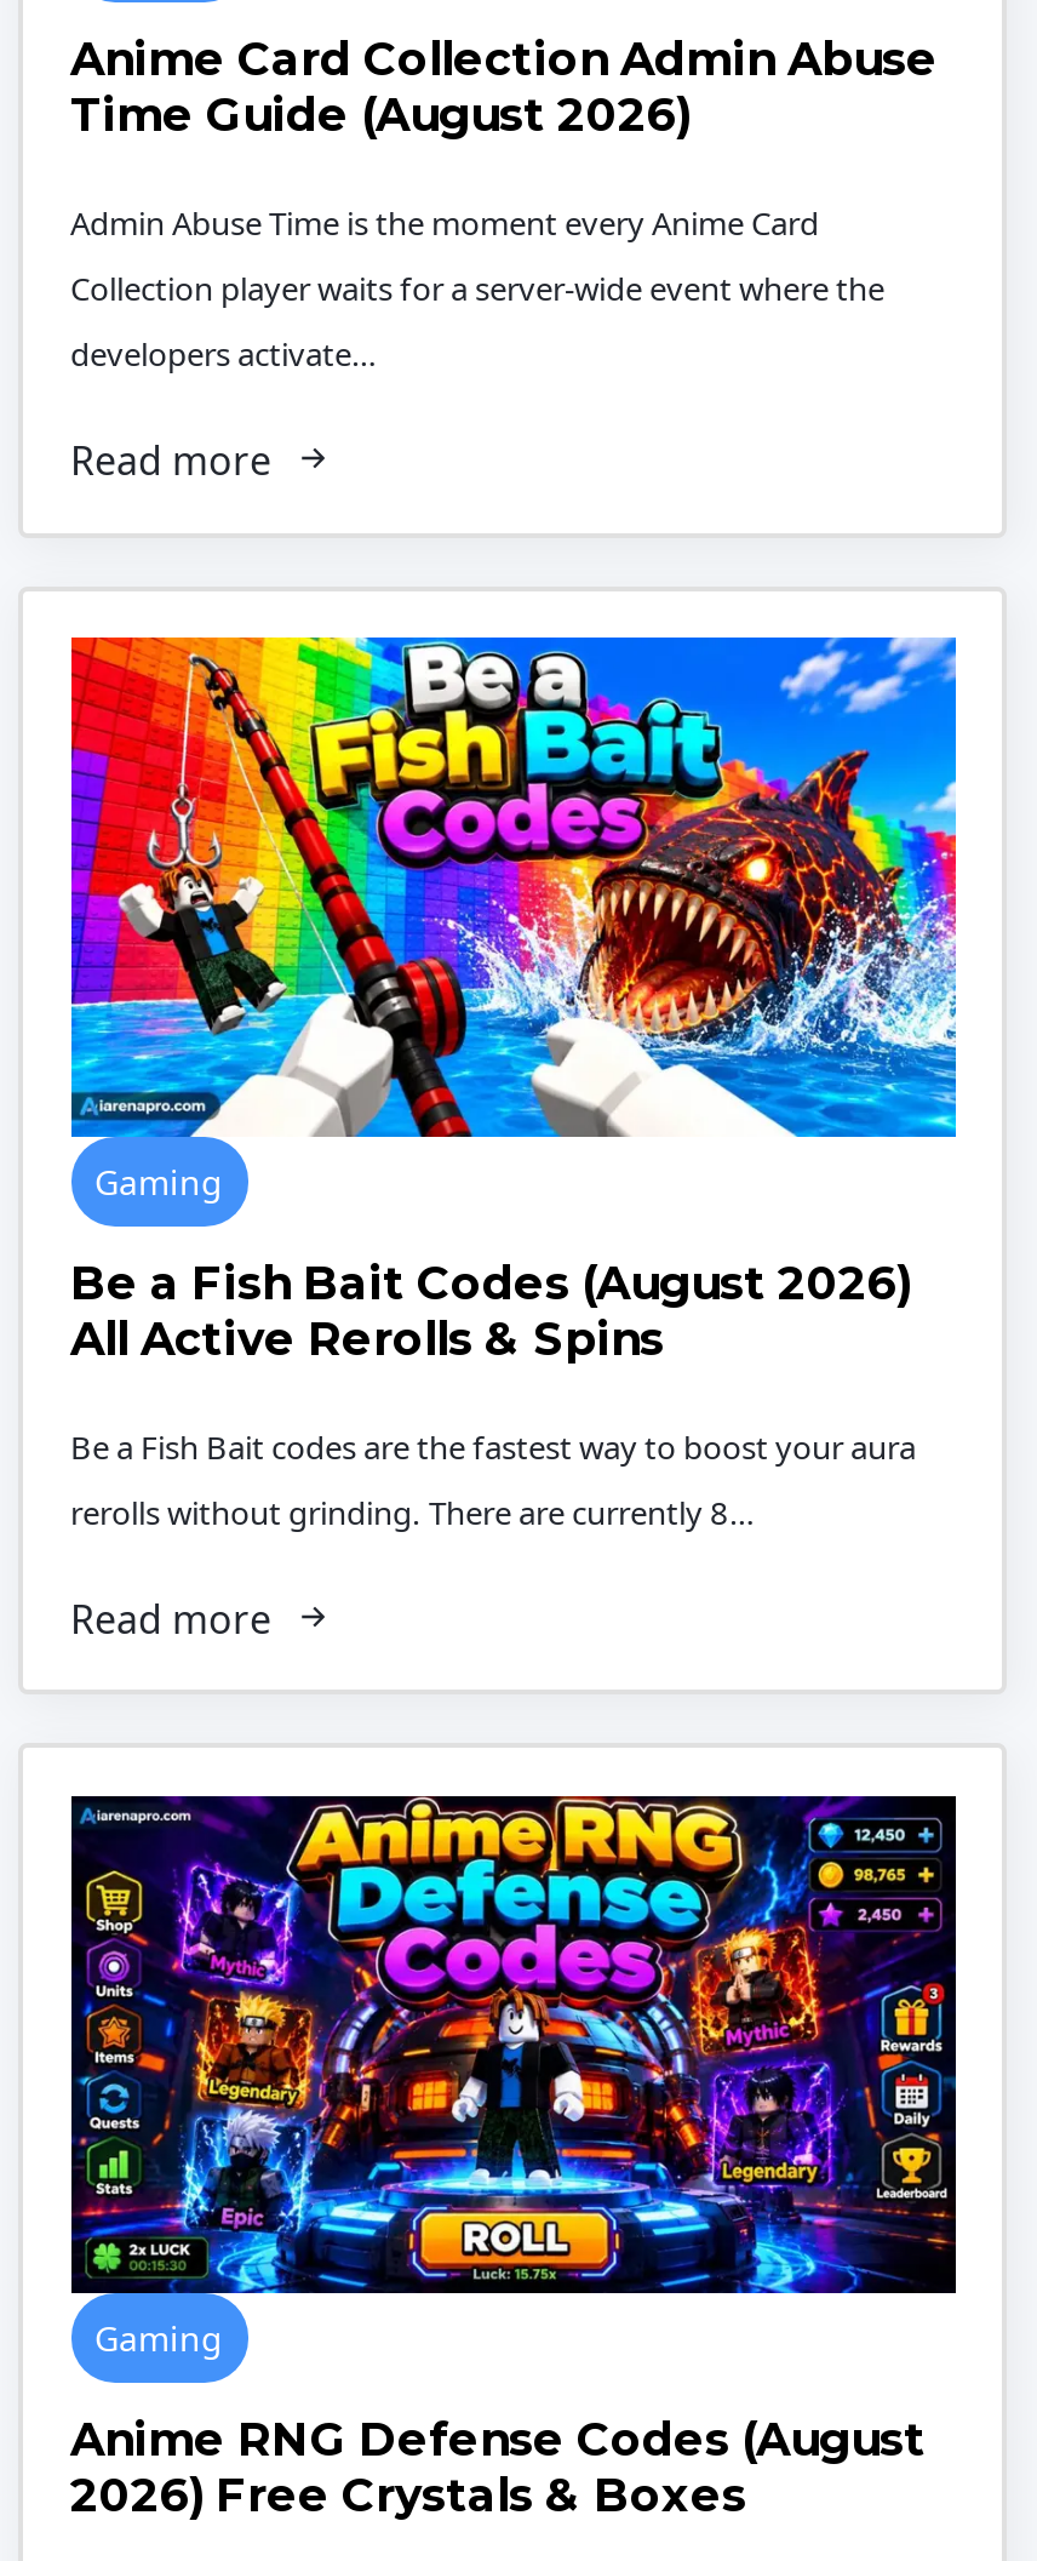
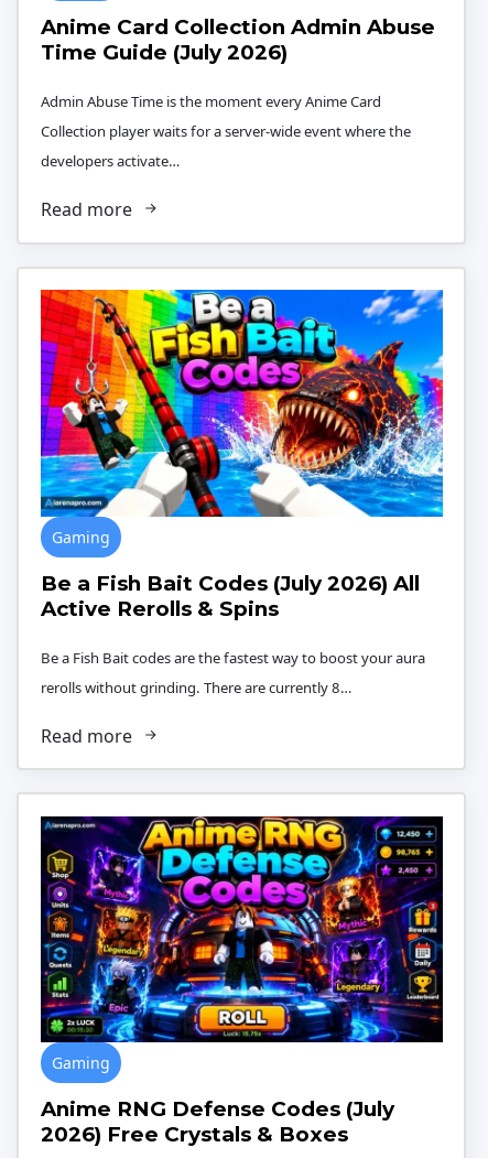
- Time Guide (August 2026)
+ Time Guide (July 2026)

- Be a Fish Bait Codes (August 2026)
- All Active Rerolls & Spins
+ Be a Fish Bait Codes (July 2026) All
+ Active Rerolls & Spins

- Anime RNG Defense Codes (August
+ Anime RNG Defense Codes (July
